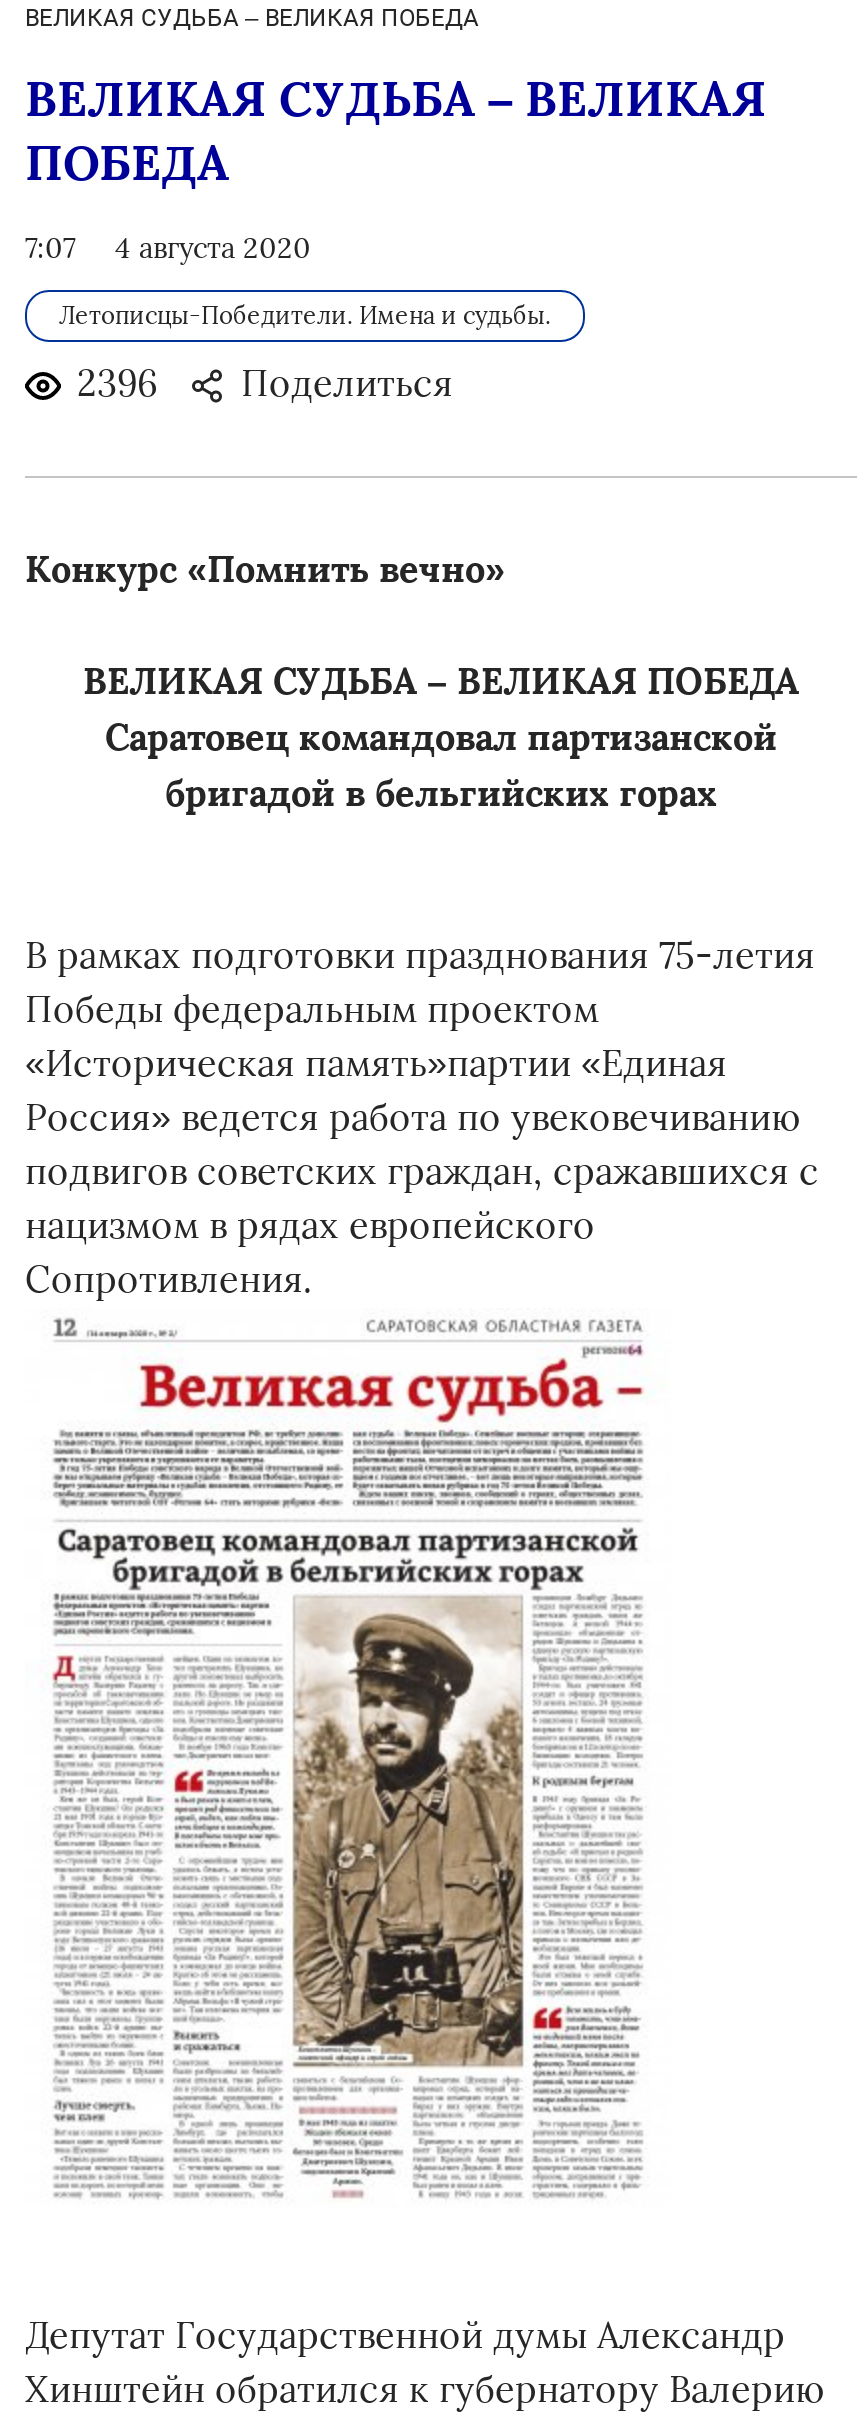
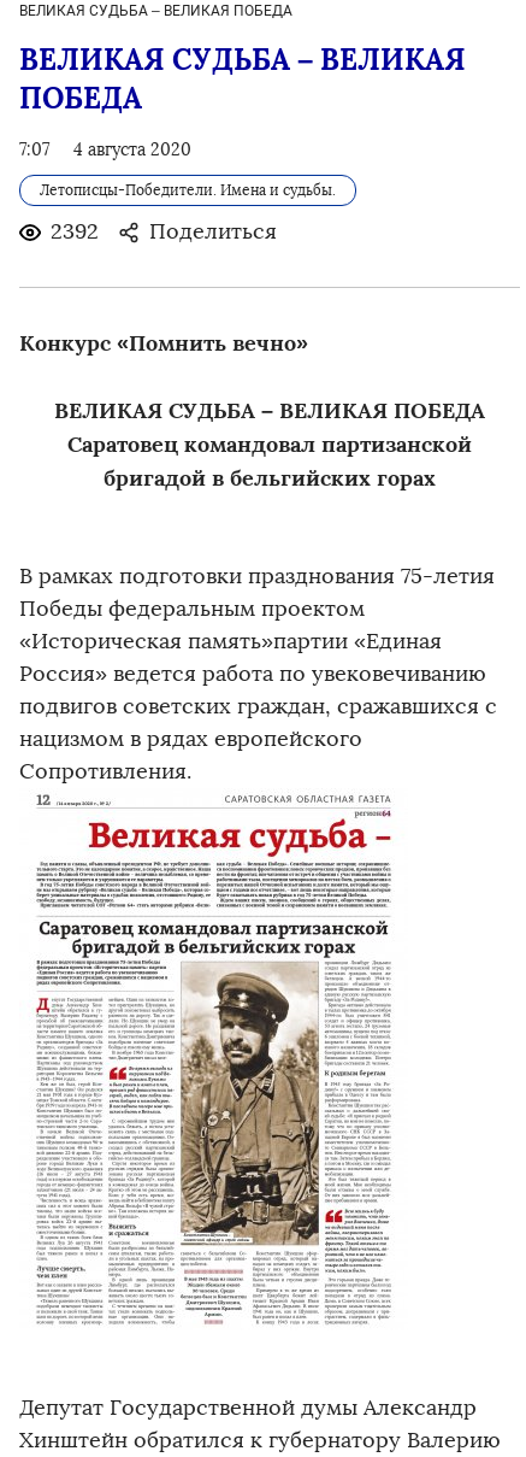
- 2396 Поделиться
+ 2392 Поделиться
